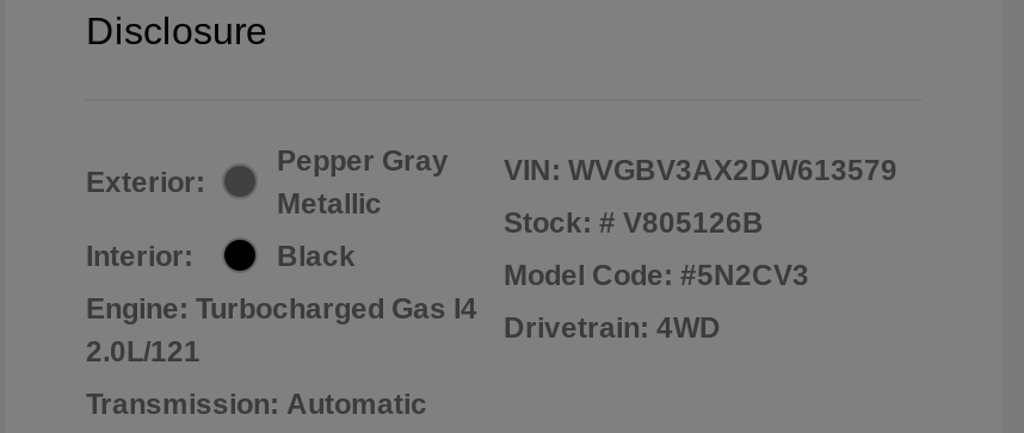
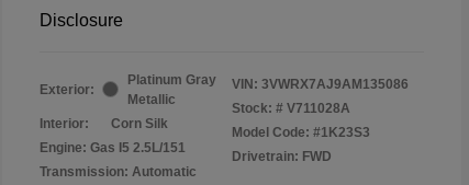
- Pepper Gray
+ Platinum Gray

- VIN: WVGBV3AX2DW613579
+ VIN: 3VWRX7AJ9AM135086

- Stock: # V805126B
+ Stock: # V711028A

- Black
+ Corn Silk

- Model Code: #5N2CV3
+ Model Code: #1K23S3

- Engine: Turbocharged Gas I4
- 2.0L/121
+ Engine: Gas I5 2.5L/151

- Drivetrain: 4WD
+ Drivetrain: FWD
